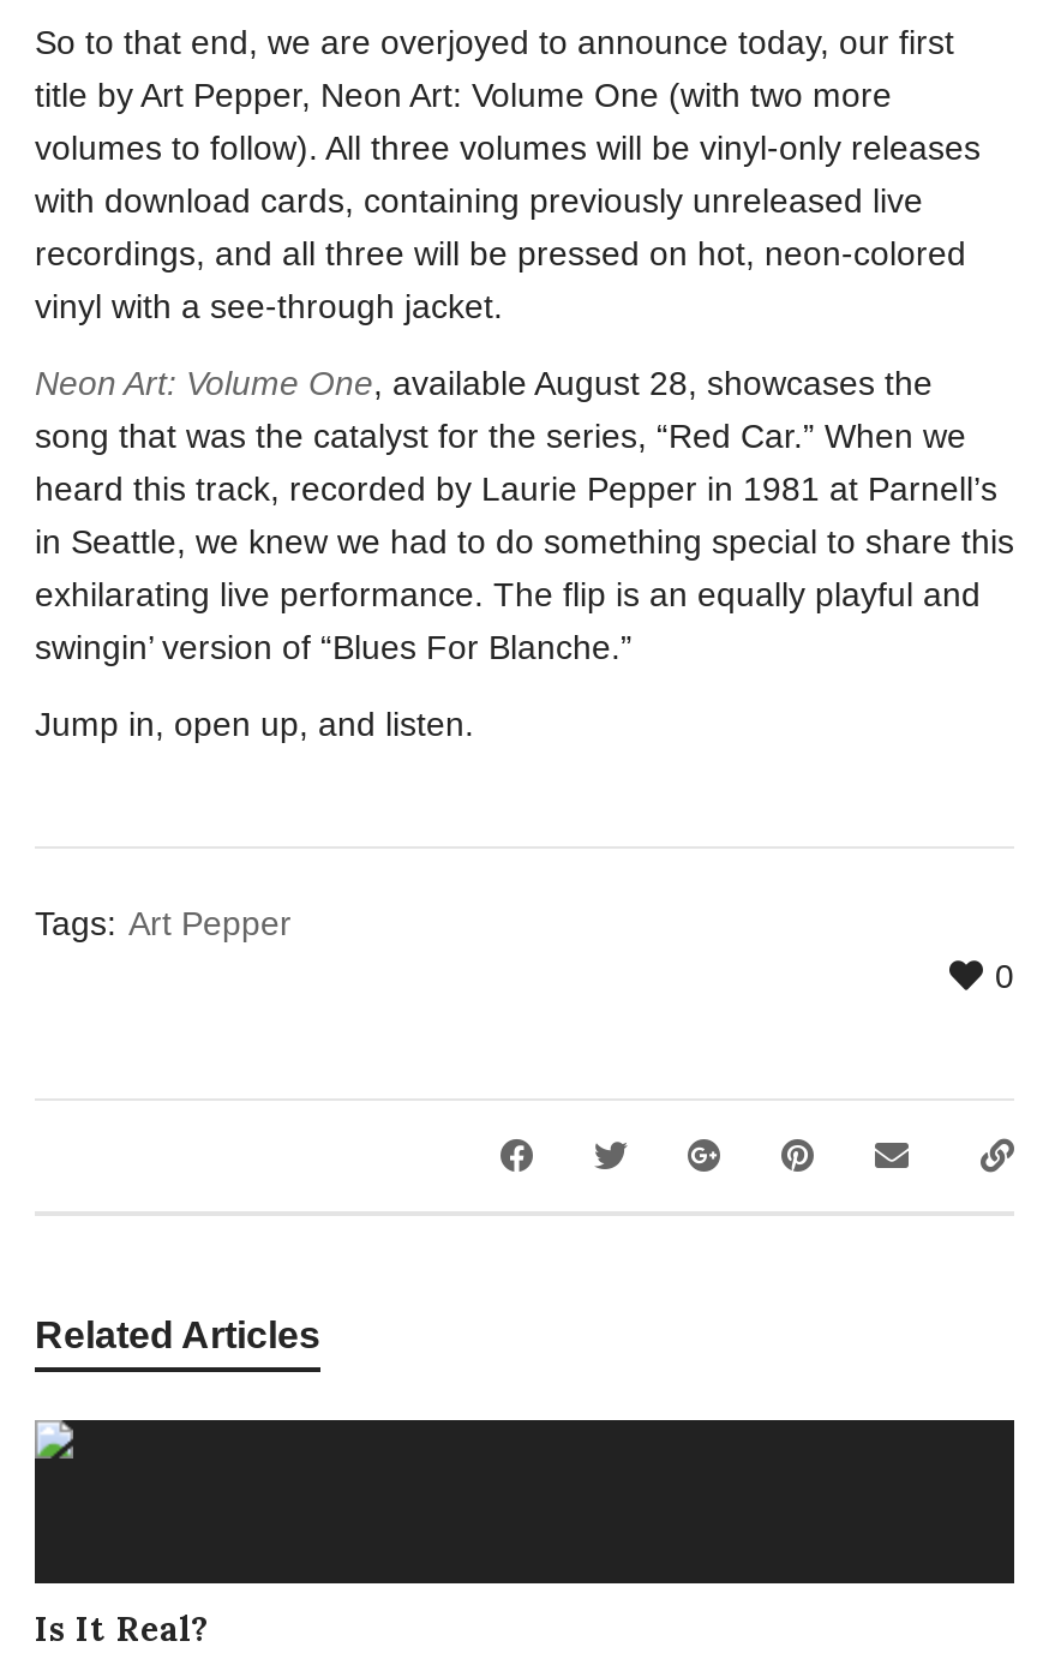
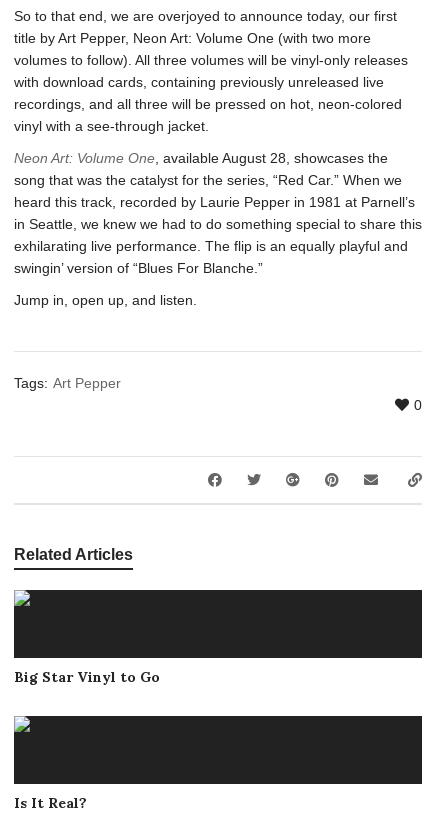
+ Big Star Vinyl to Go
